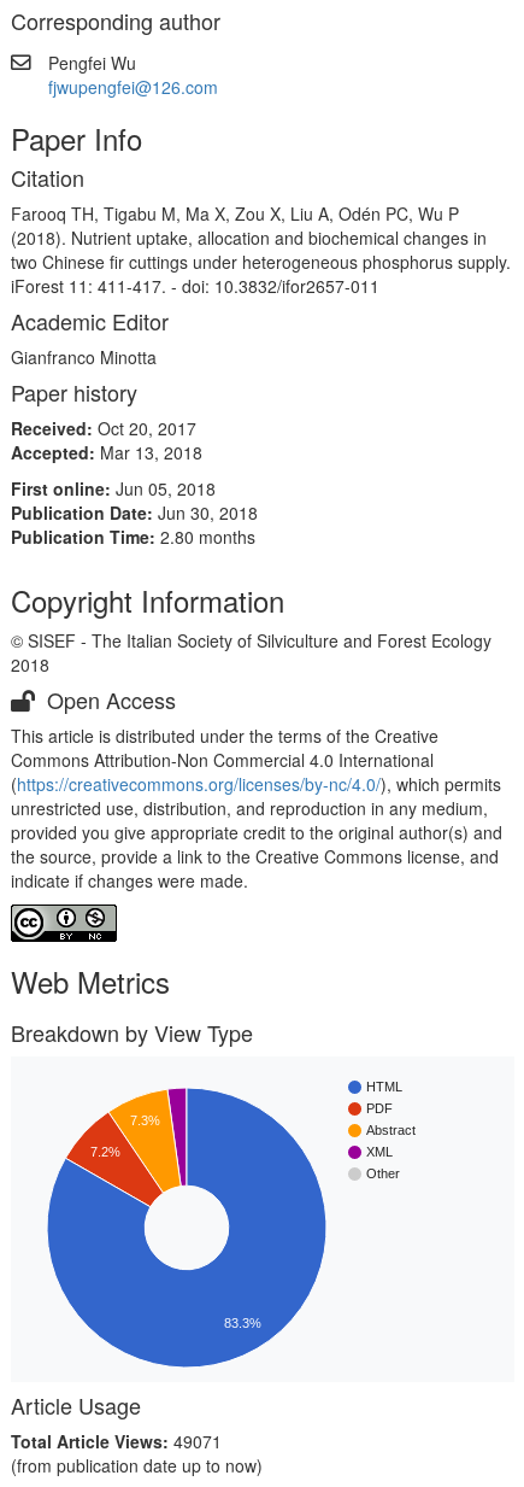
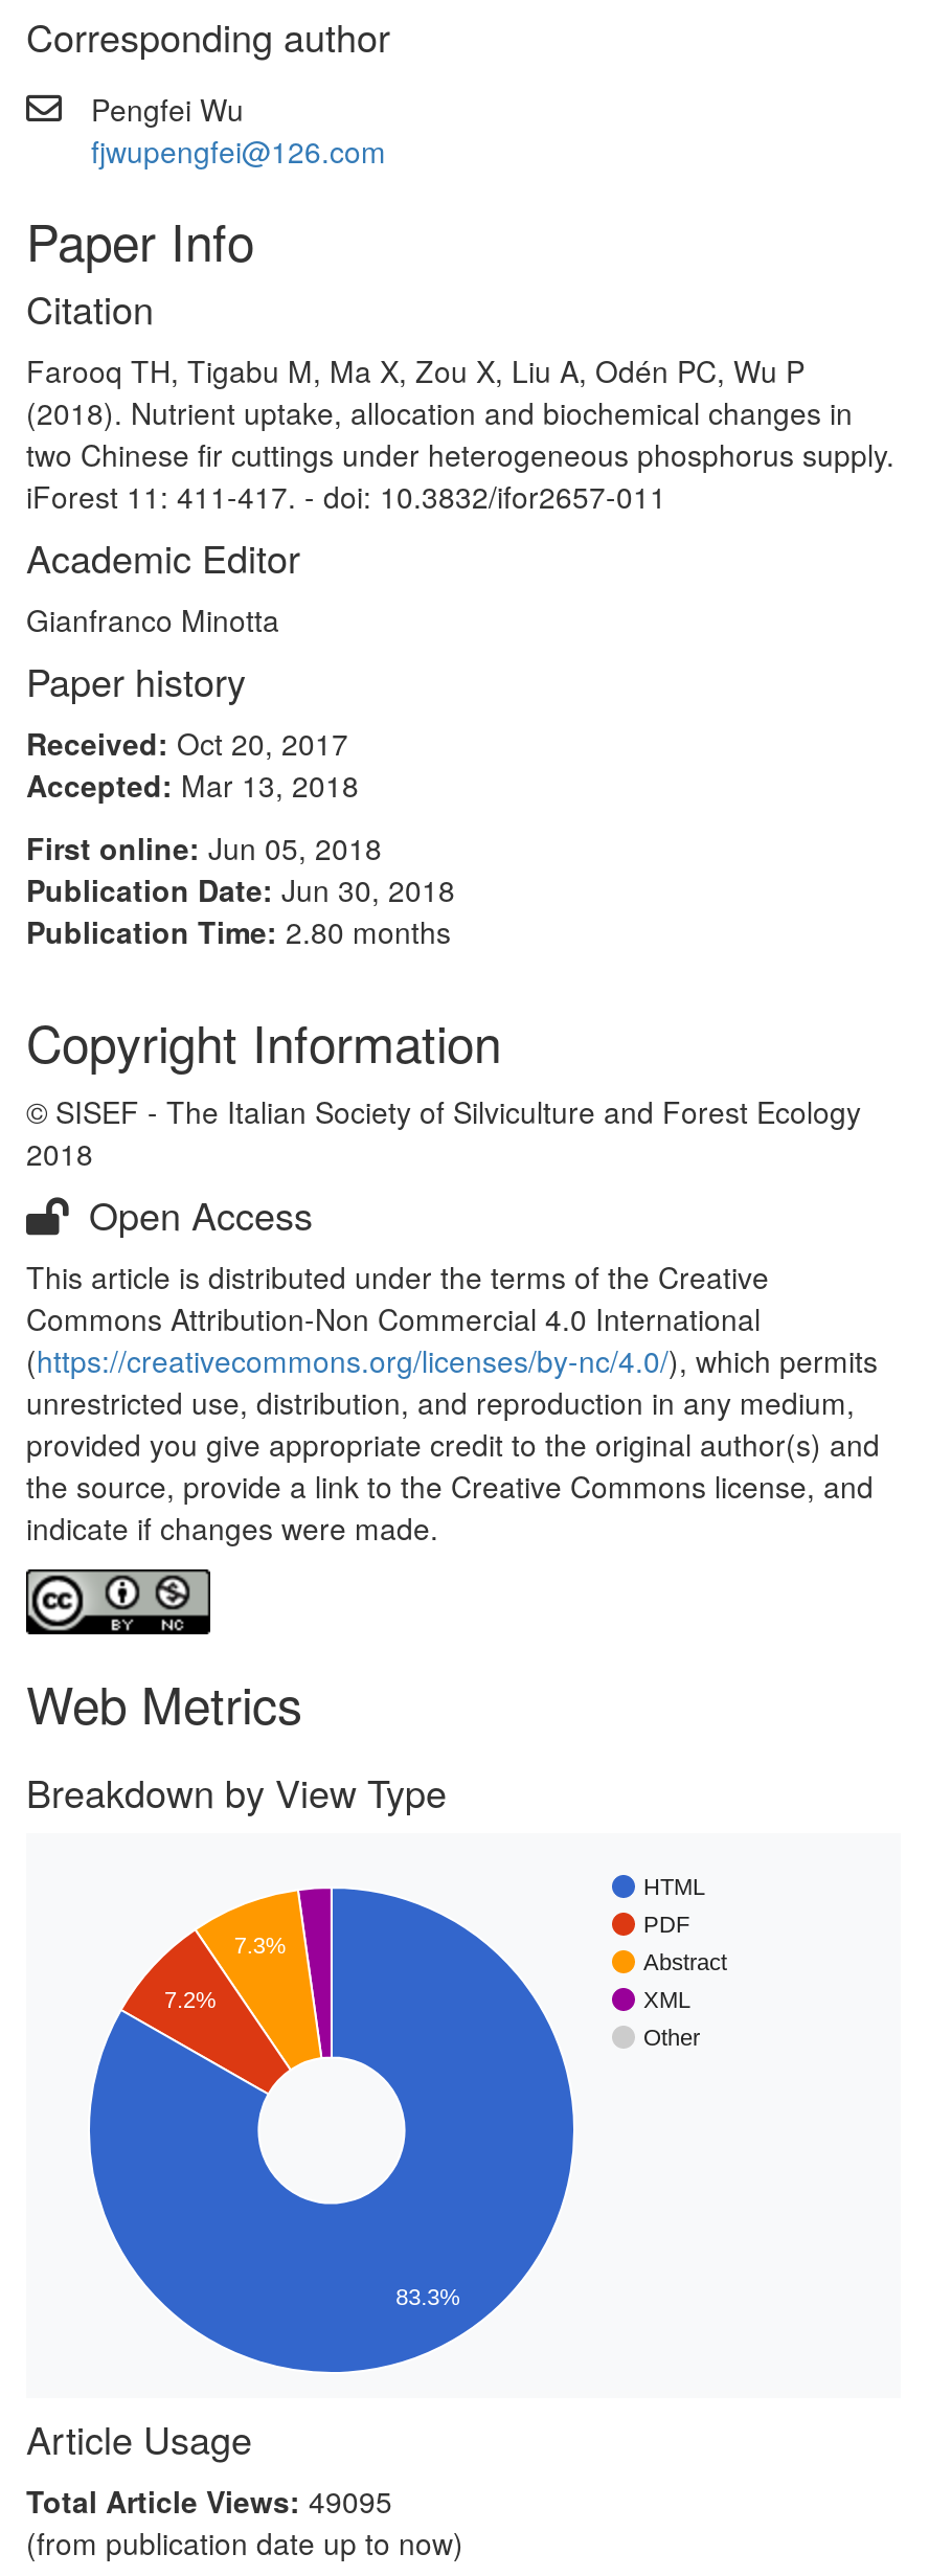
- Total Article Views: 49071
+ Total Article Views: 49095
